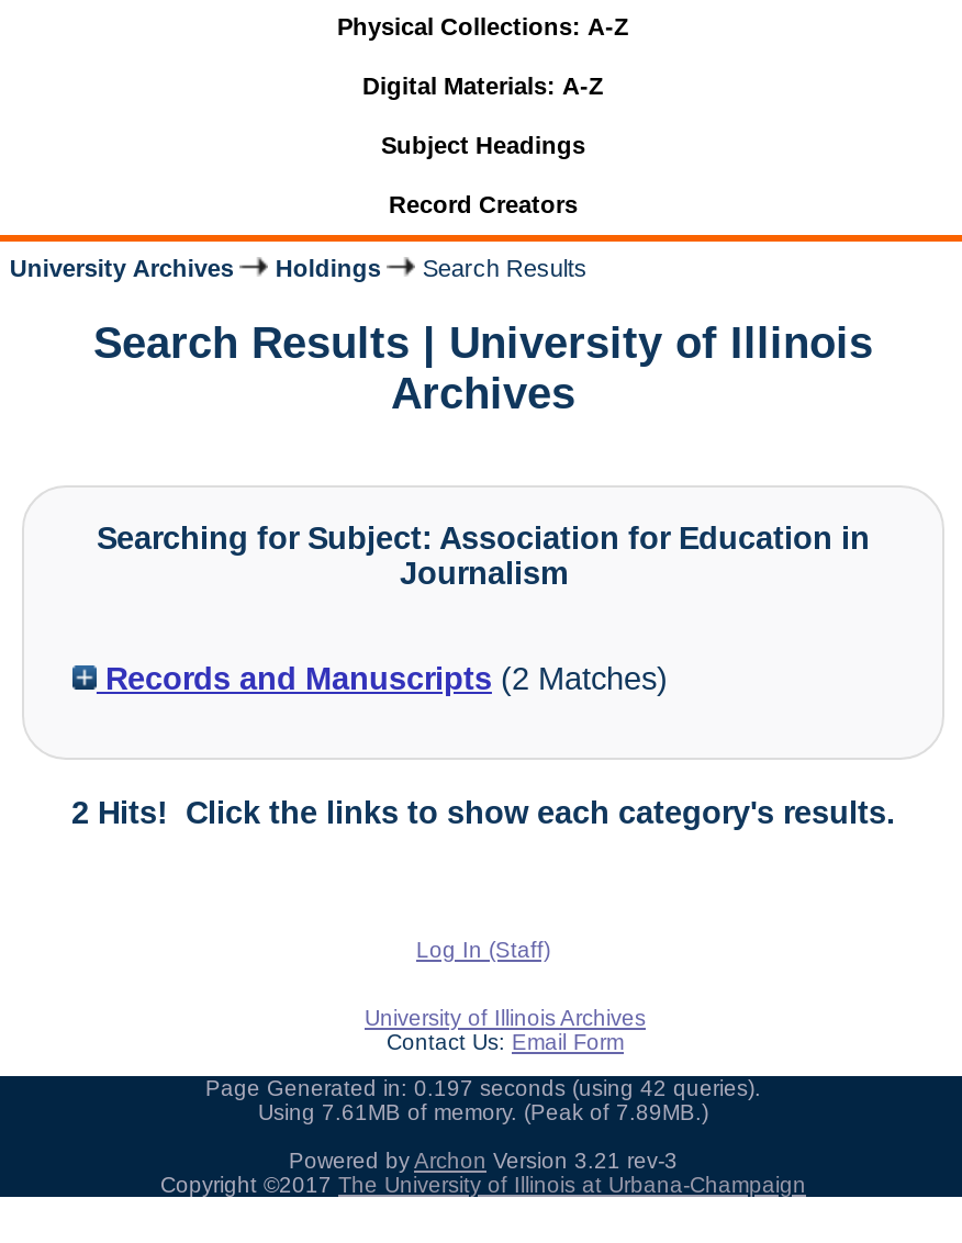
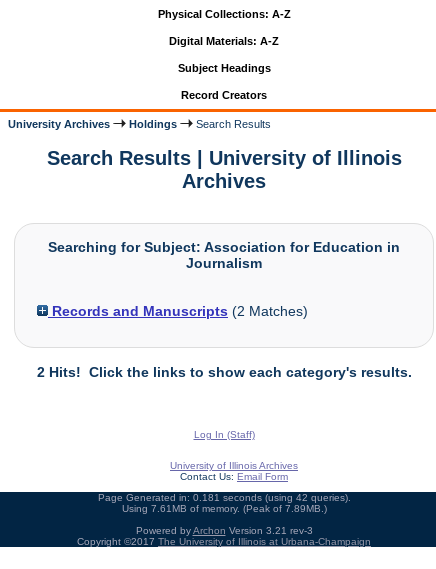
- Page Generated in: 0.197 seconds (using 42 queries).
+ Page Generated in: 0.181 seconds (using 42 queries).
